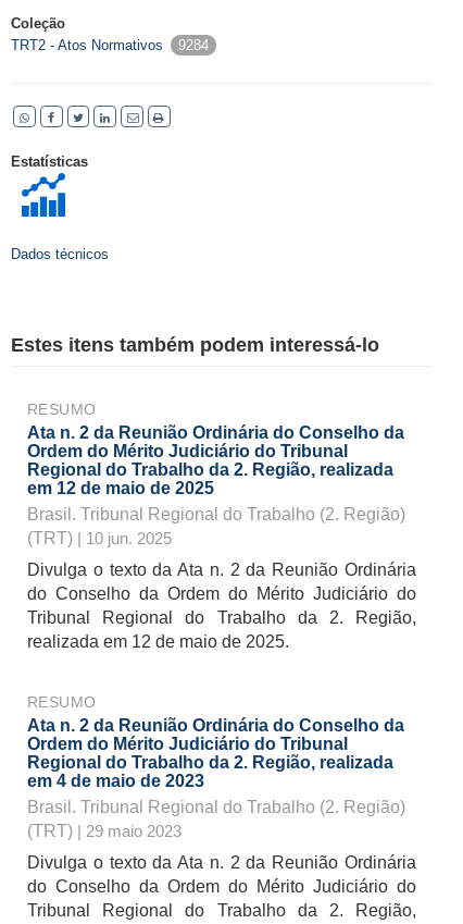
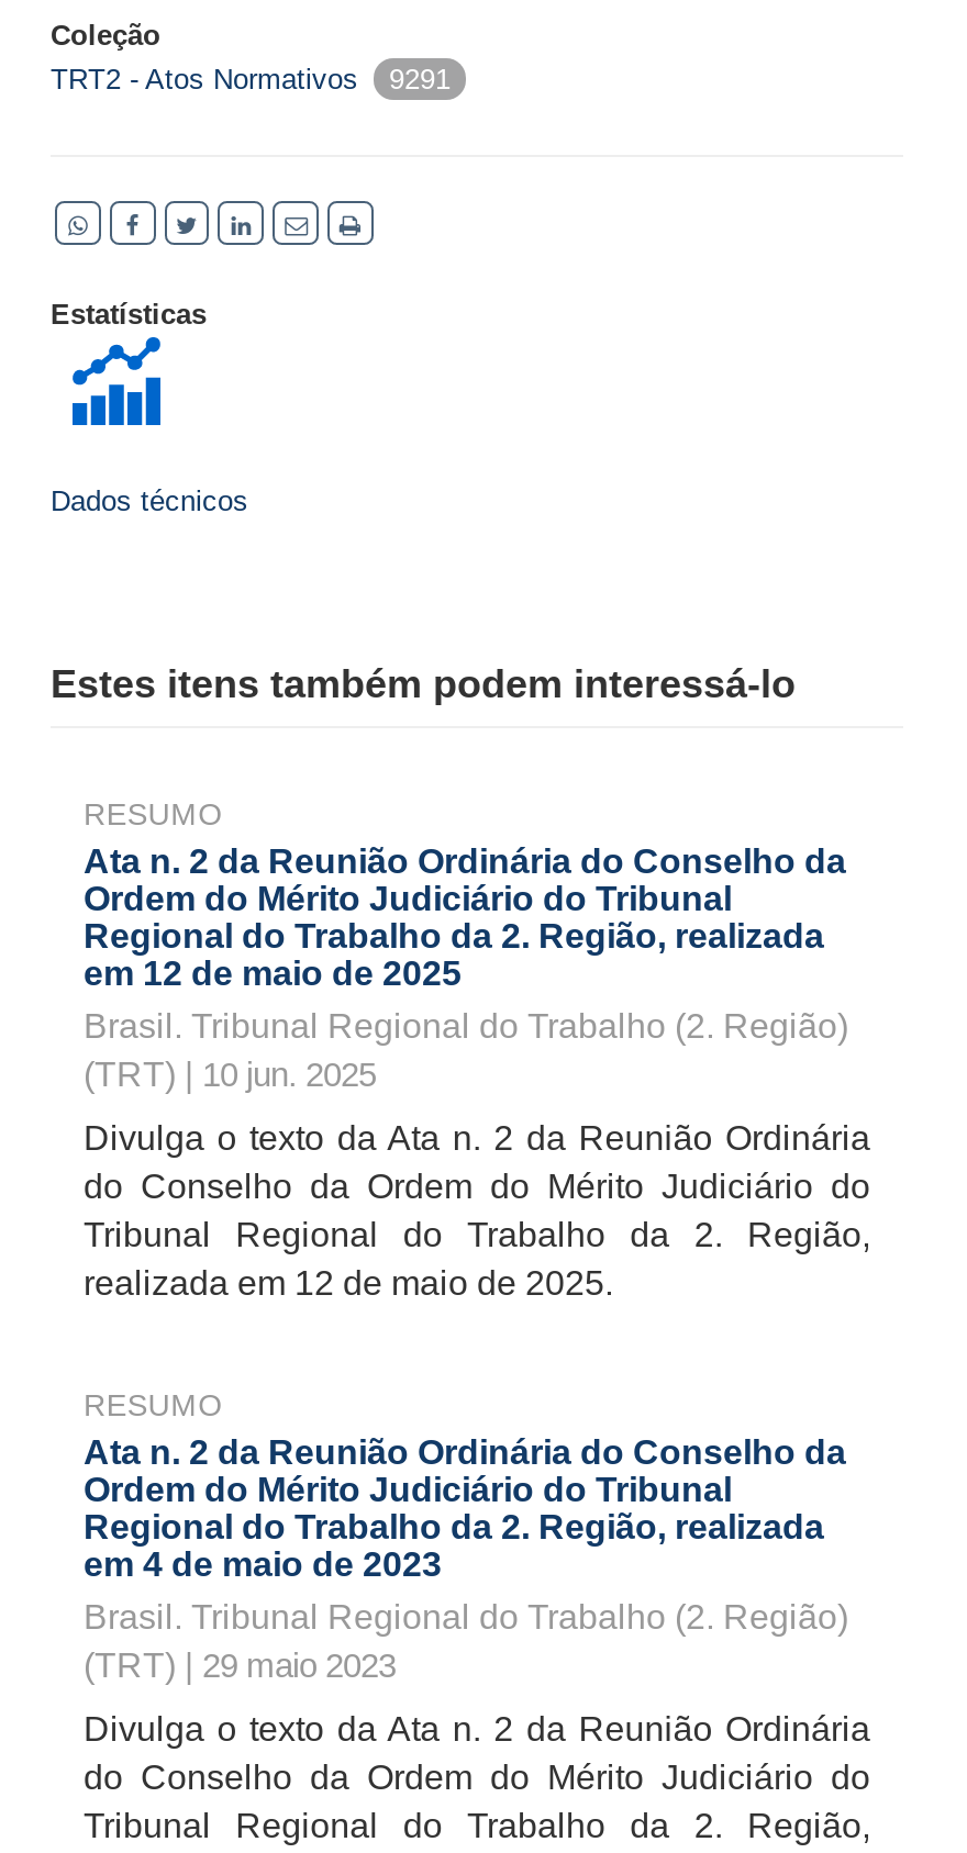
- TRT2 - Atos Normativos 9284
+ TRT2 - Atos Normativos 9291
